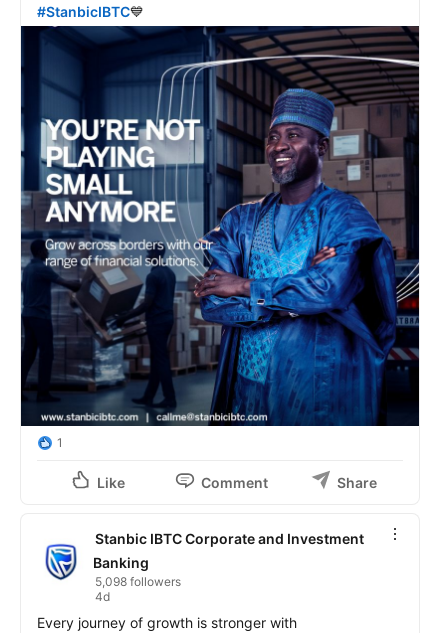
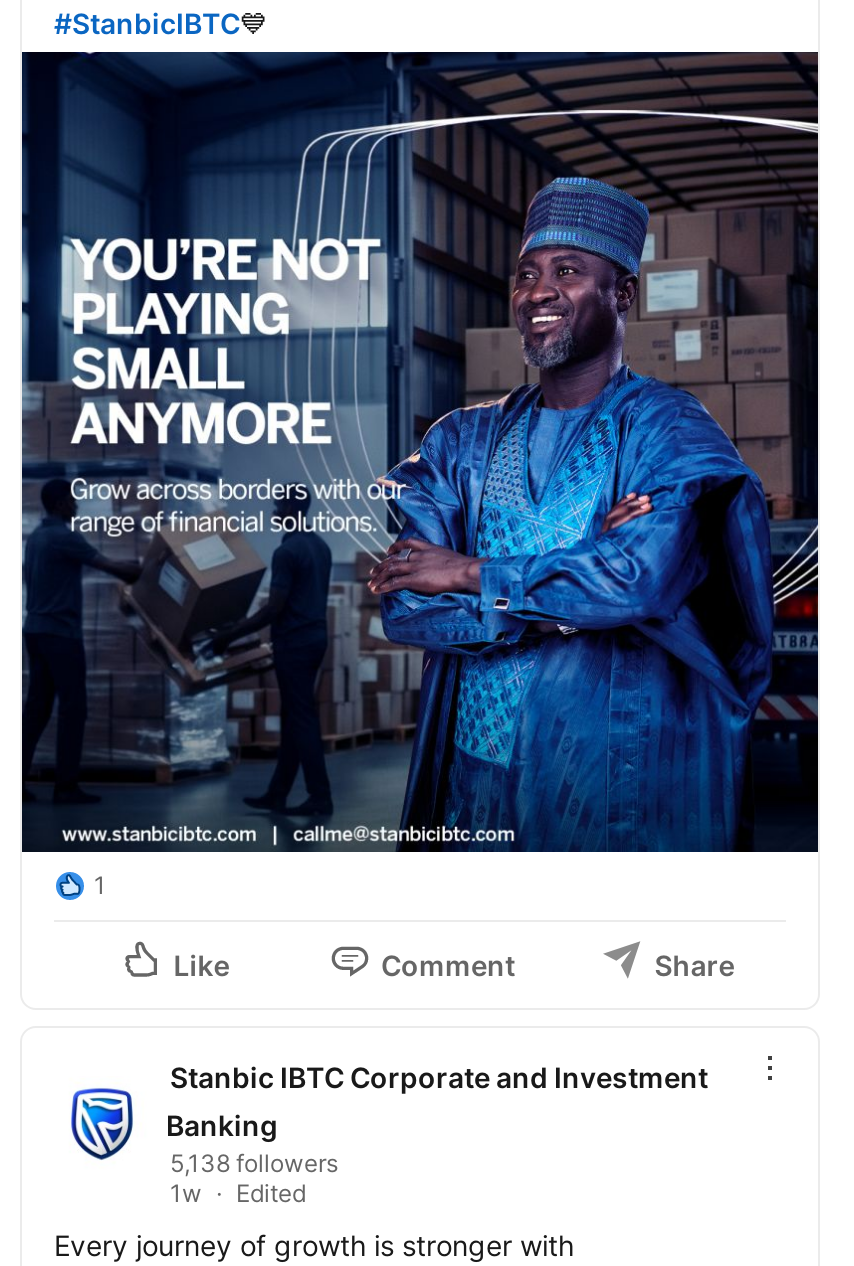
- 5,098 followers
- 4d
+ 5,138 followers
+ 1w
+ Edited
